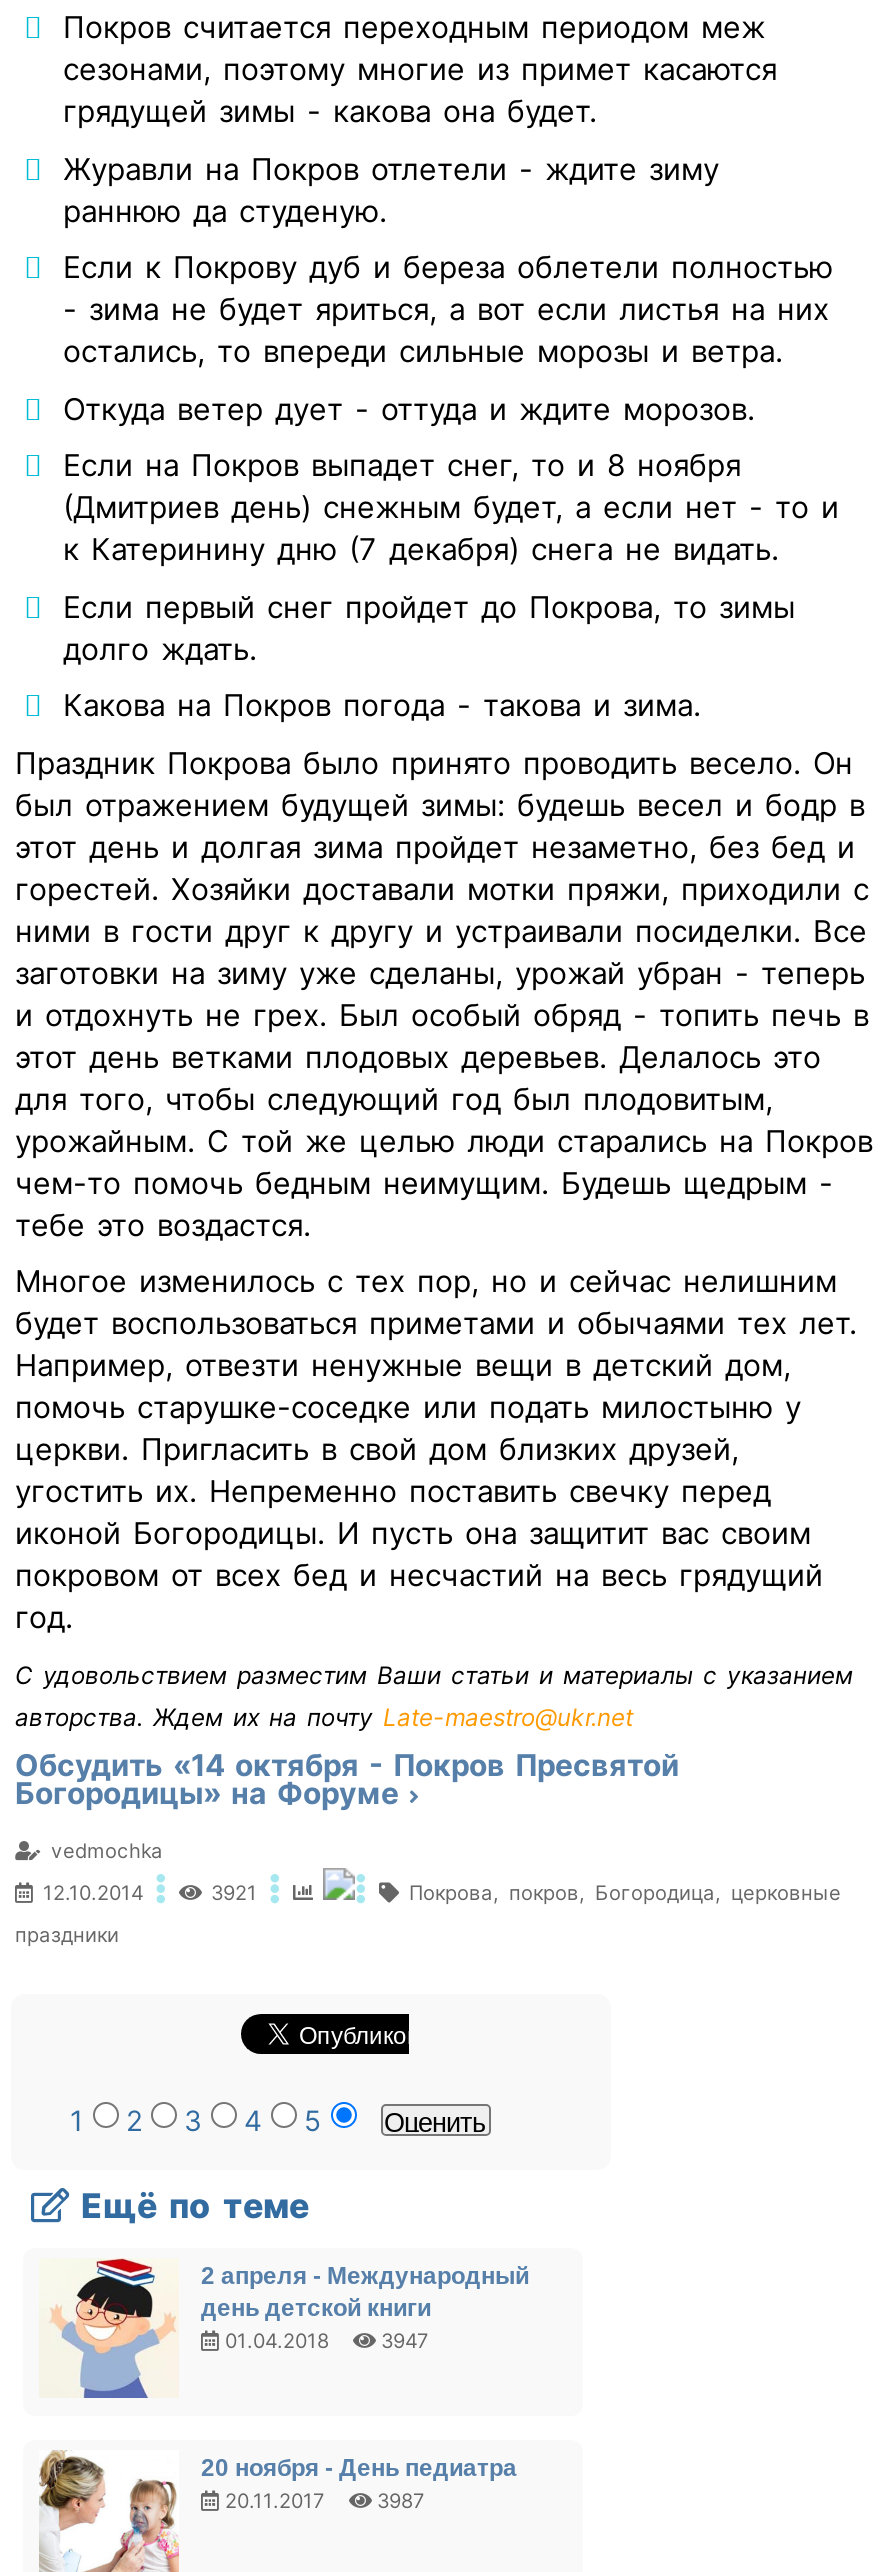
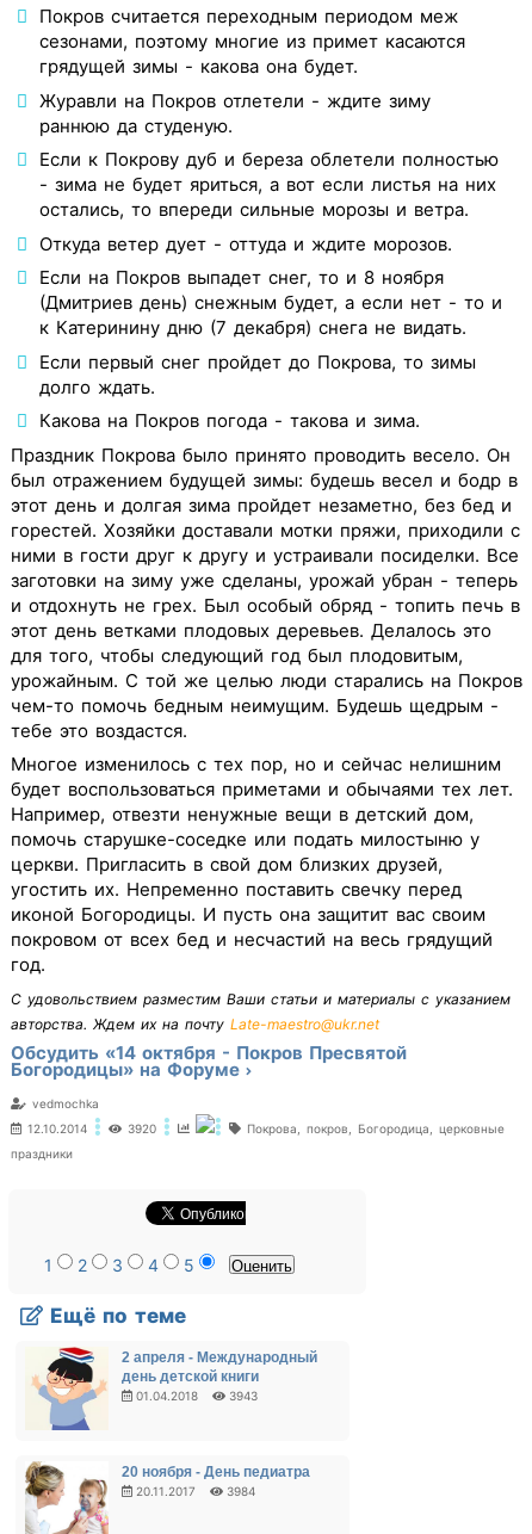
- 3921
+ 3920

- 01.04.2018 3947
+ 01.04.2018 3943

- 20.11.2017 3987
+ 20.11.2017 3984
